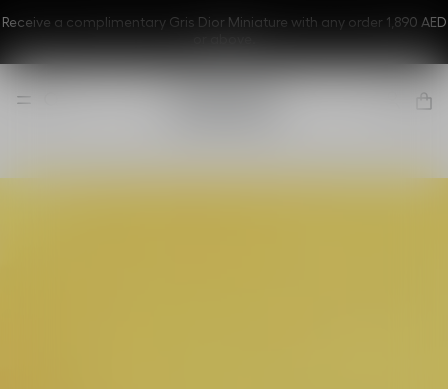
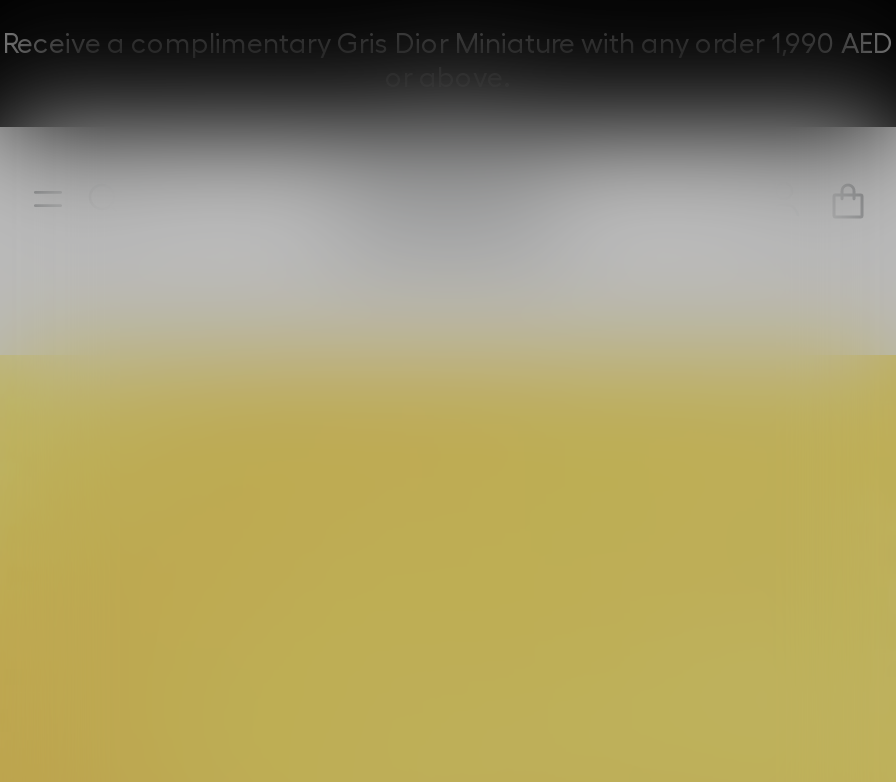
- Receive a complimentary Gris Dior Miniature with any order 1,890 AED
+ Receive a complimentary Gris Dior Miniature with any order 1,990 AED
